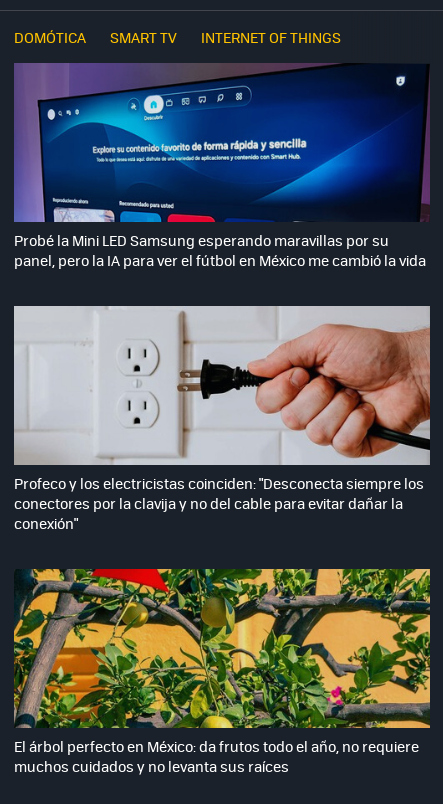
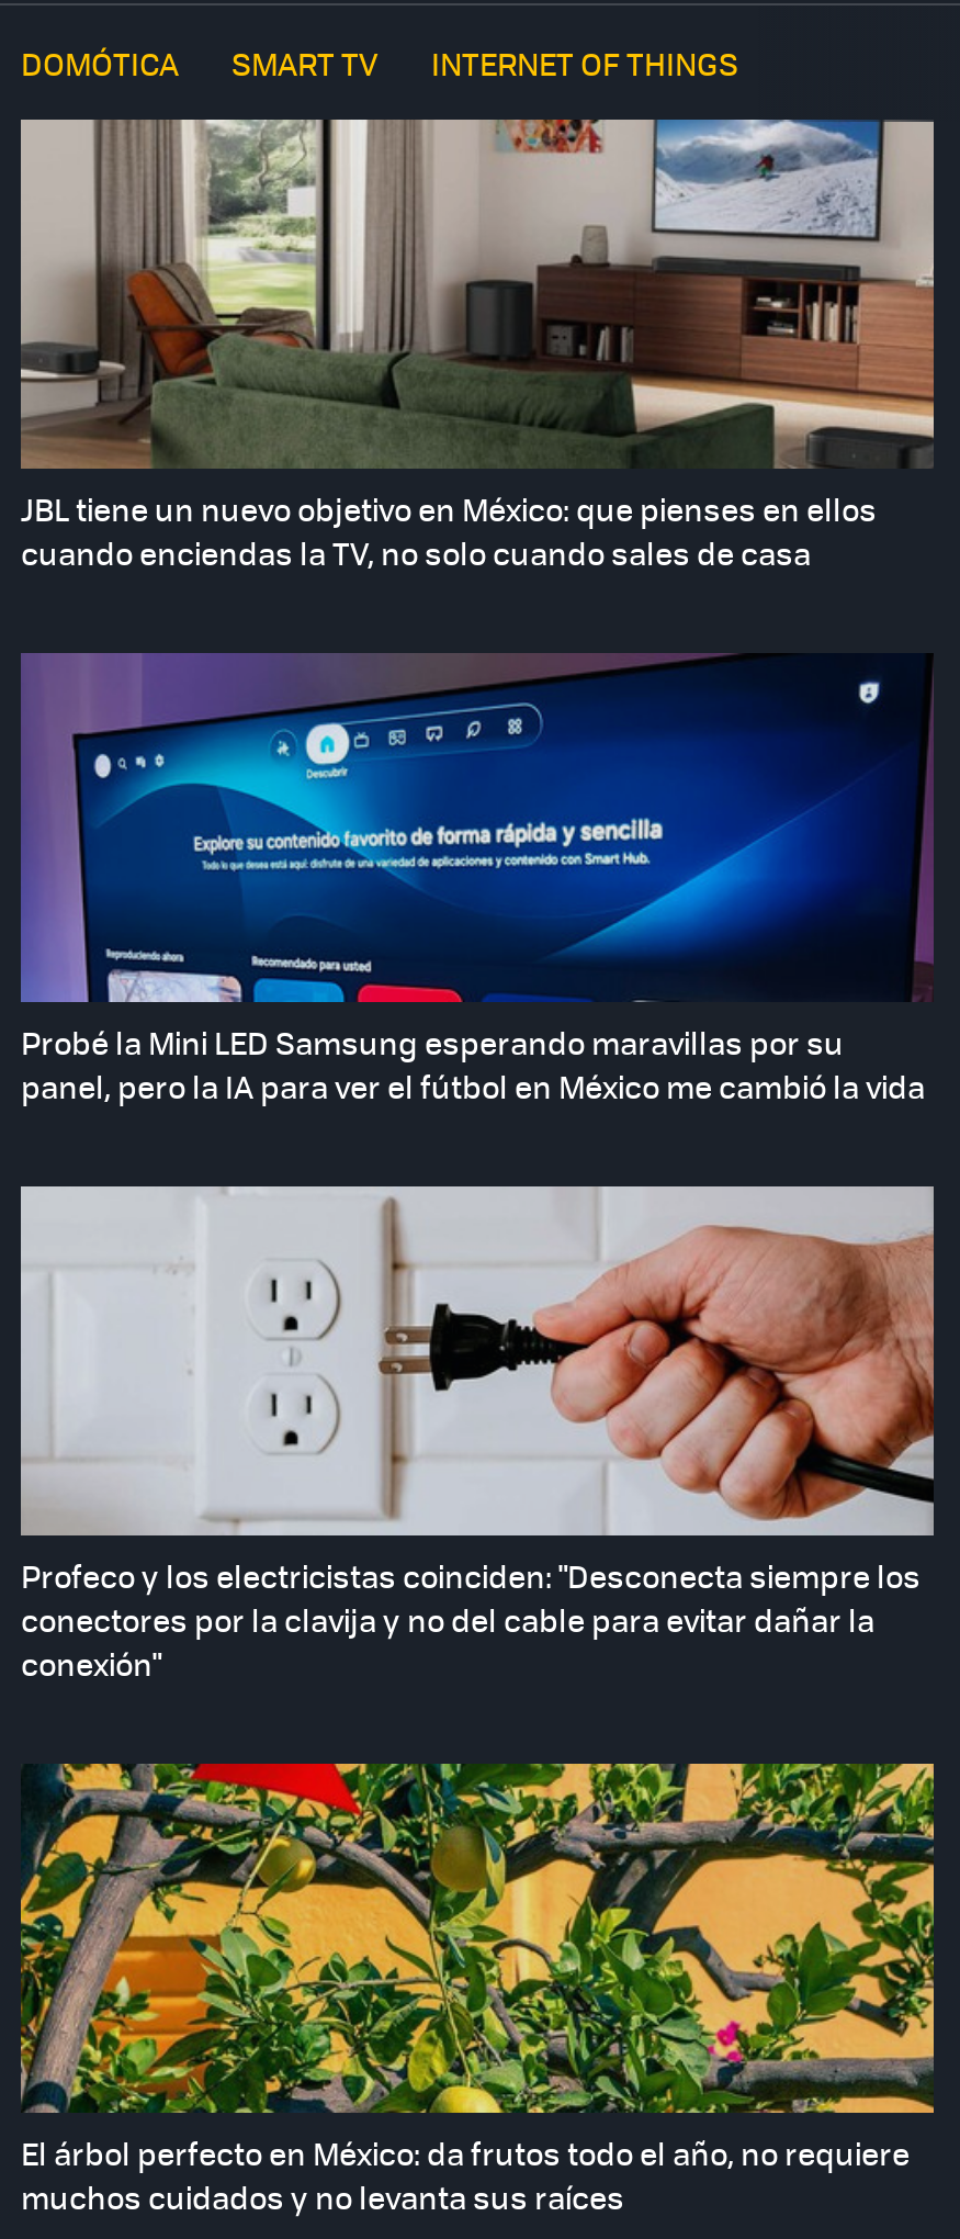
+ [image]
+ JBL tiene un nuevo objetivo en México: que pienses en ellos
+ cuando enciendas la TV, no solo cuando sales de casa
